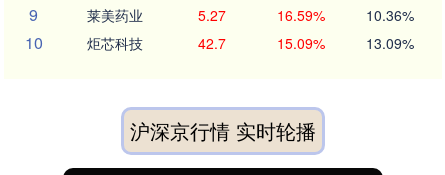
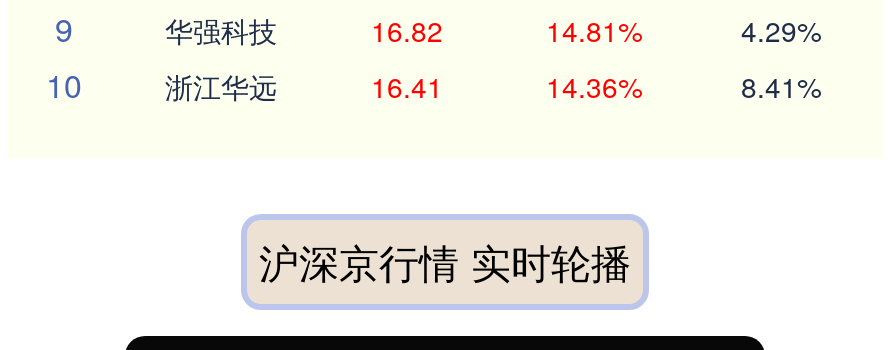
- 莱美药业
- 5.27
- 16.59%
- 10.36%
+ 华强科技
+ 16.82
+ 14.81%
+ 4.29%

- 炬芯科技
- 42.7
- 15.09%
- 13.09%
+ 浙江华远
+ 16.41
+ 14.36%
+ 8.41%
